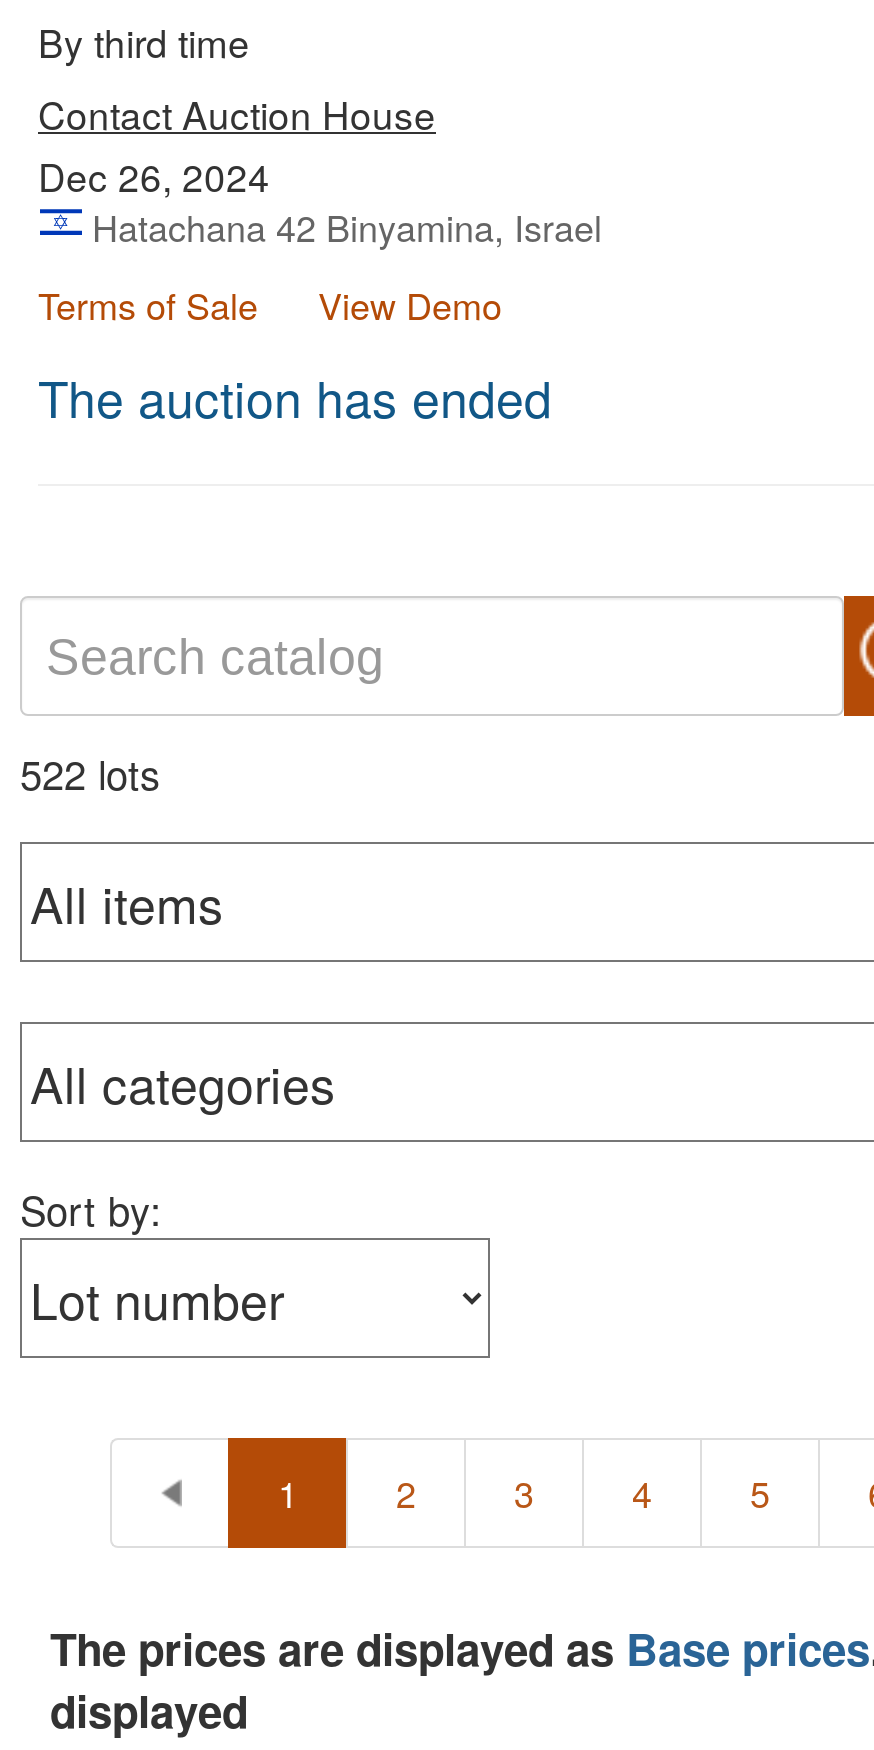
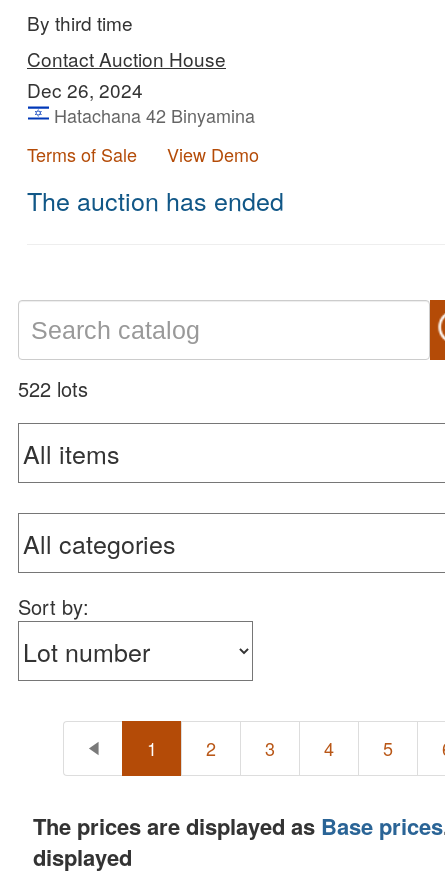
- Hatachana 42 Binyamina, Israel
+ Hatachana 42 Binyamina
